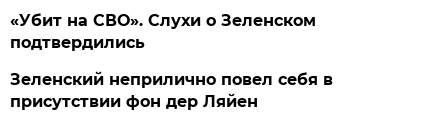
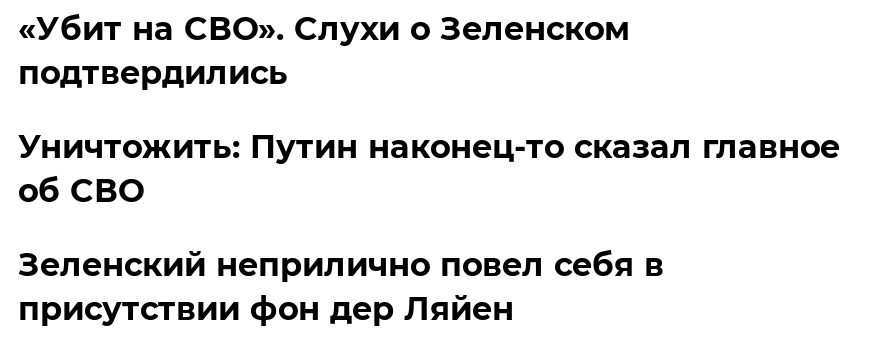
+ Уничтожить: Путин наконец-то сказал главное
+ об СВО
